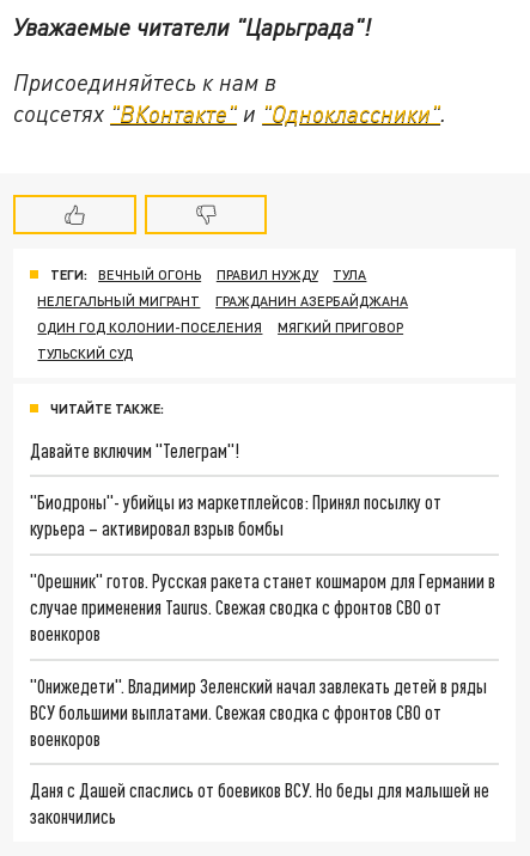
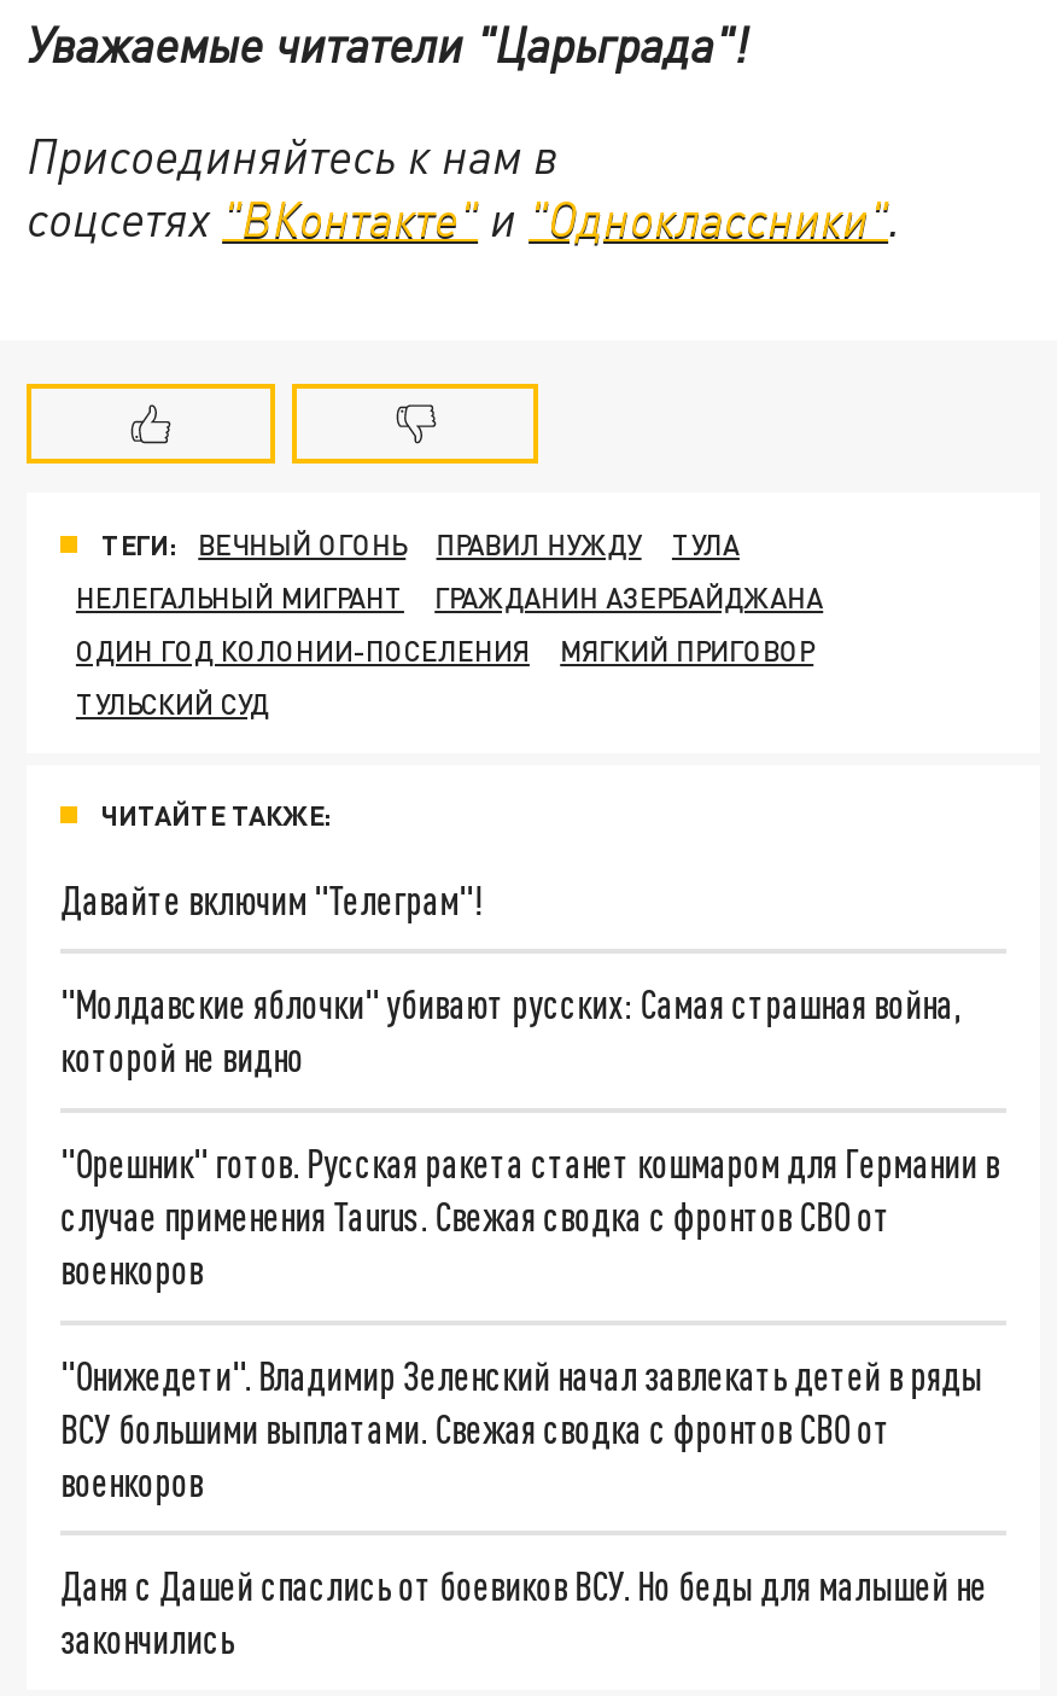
- "Биодроны"- убийцы из маркетплейсов: Принял посылку от
- курьера – активировал взрыв бомбы
+ "Молдавские яблочки" убивают русских: Самая страшная война,
+ которой не видно
